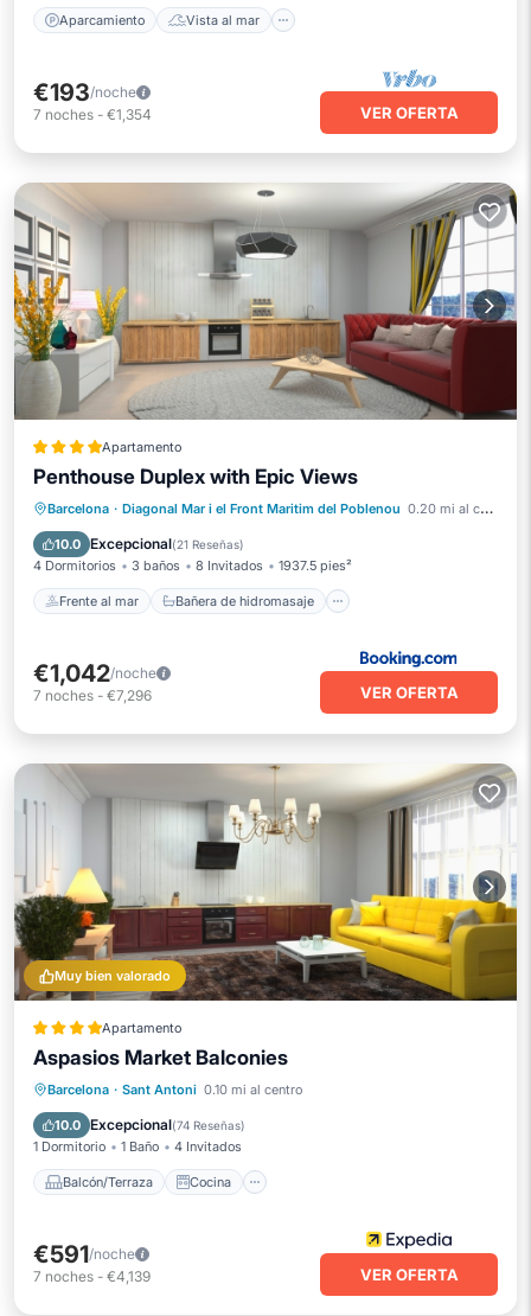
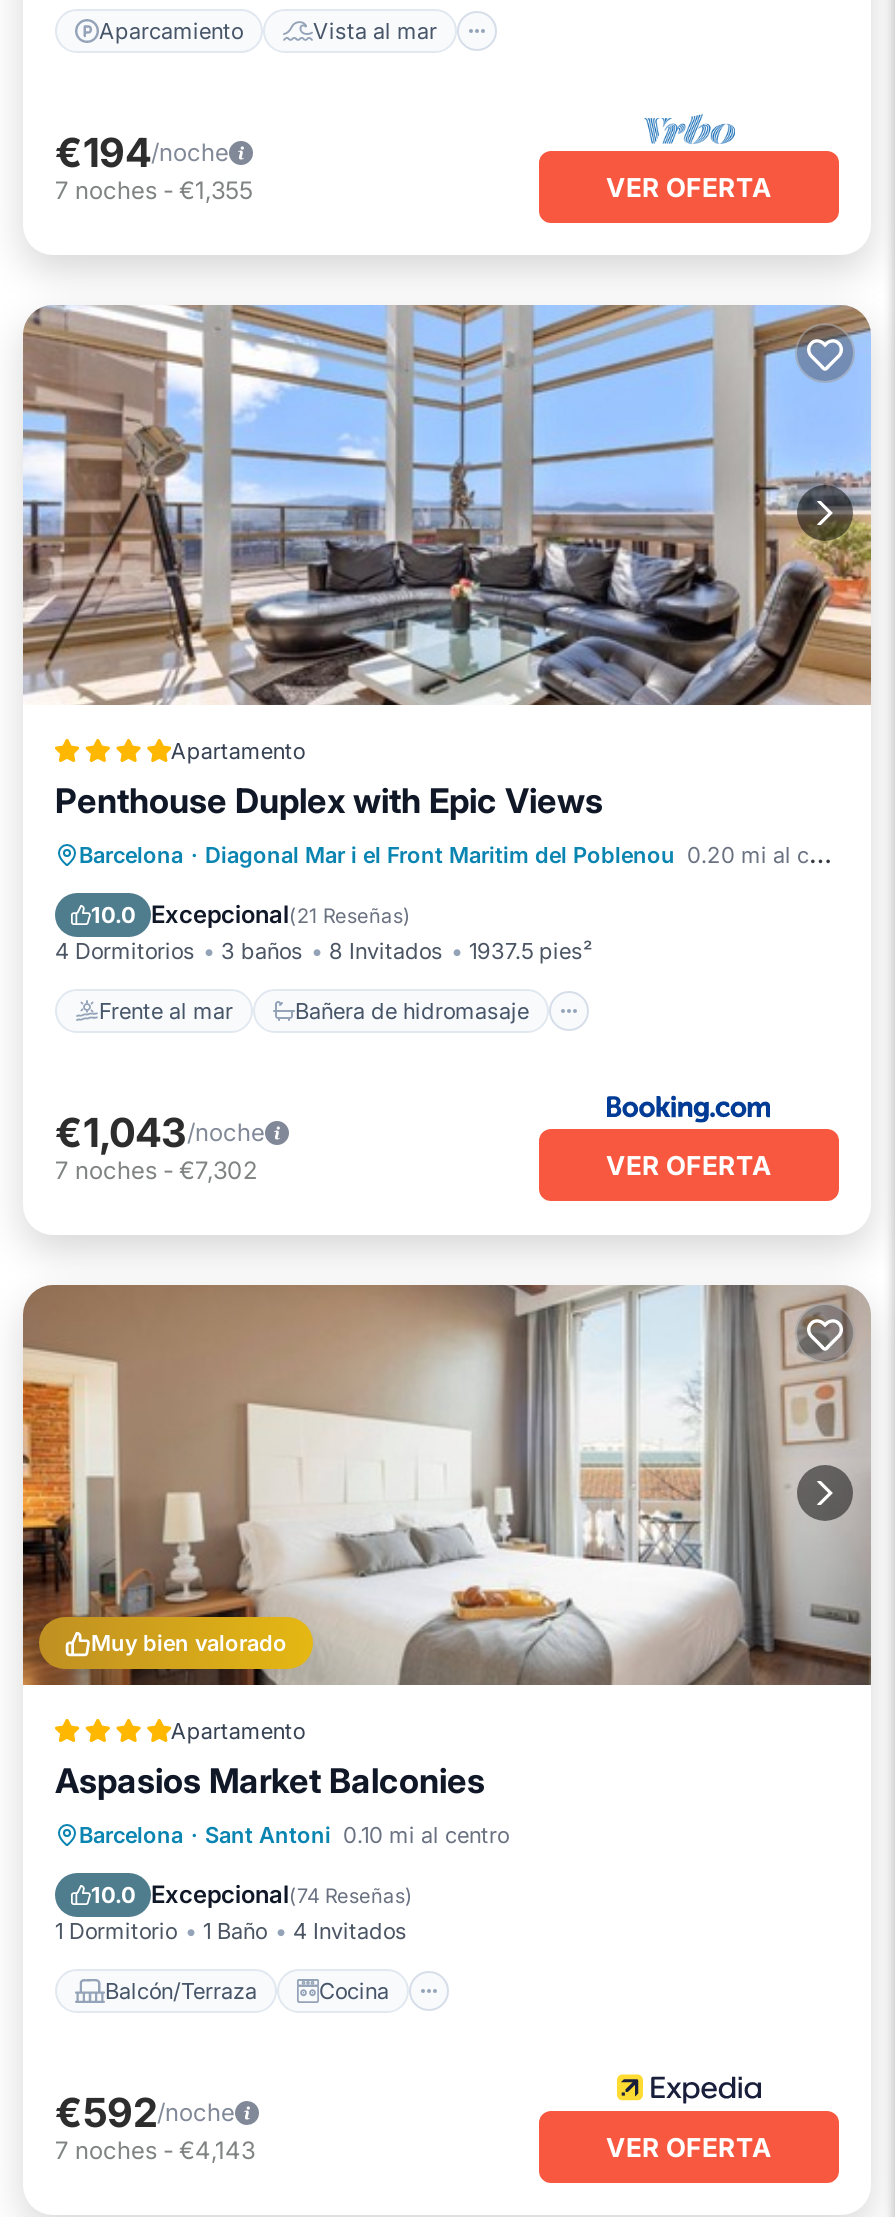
- €193/noche
+ €194/noche

- 7 noches - €1,354
+ 7 noches - €1,355

- [image]
+ [image]

- €1,042/noche
+ €1,043/noche

- 7 noches - €7,296
+ 7 noches - €7,302

- [image]
+ [image]

- €591/noche
+ €592/noche

- 7 noches - €4,139
+ 7 noches - €4,143
